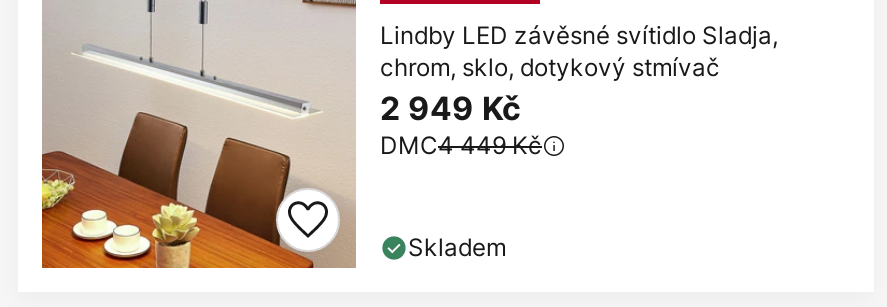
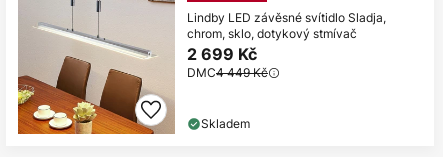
- 2 949 Kč
+ 2 699 Kč
